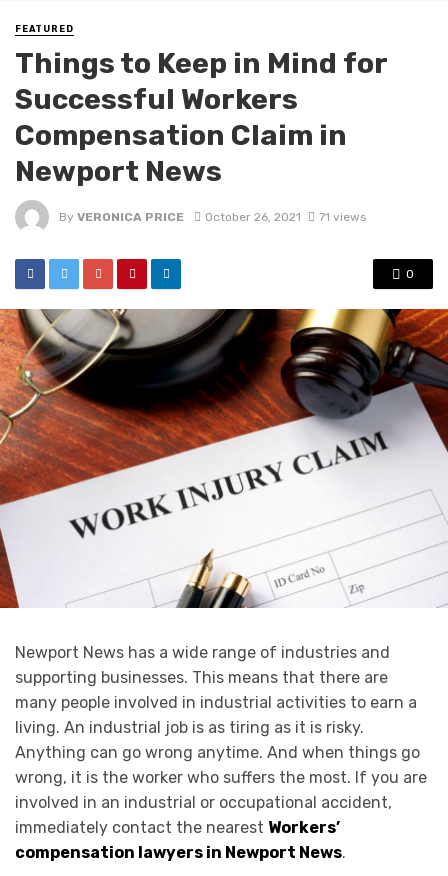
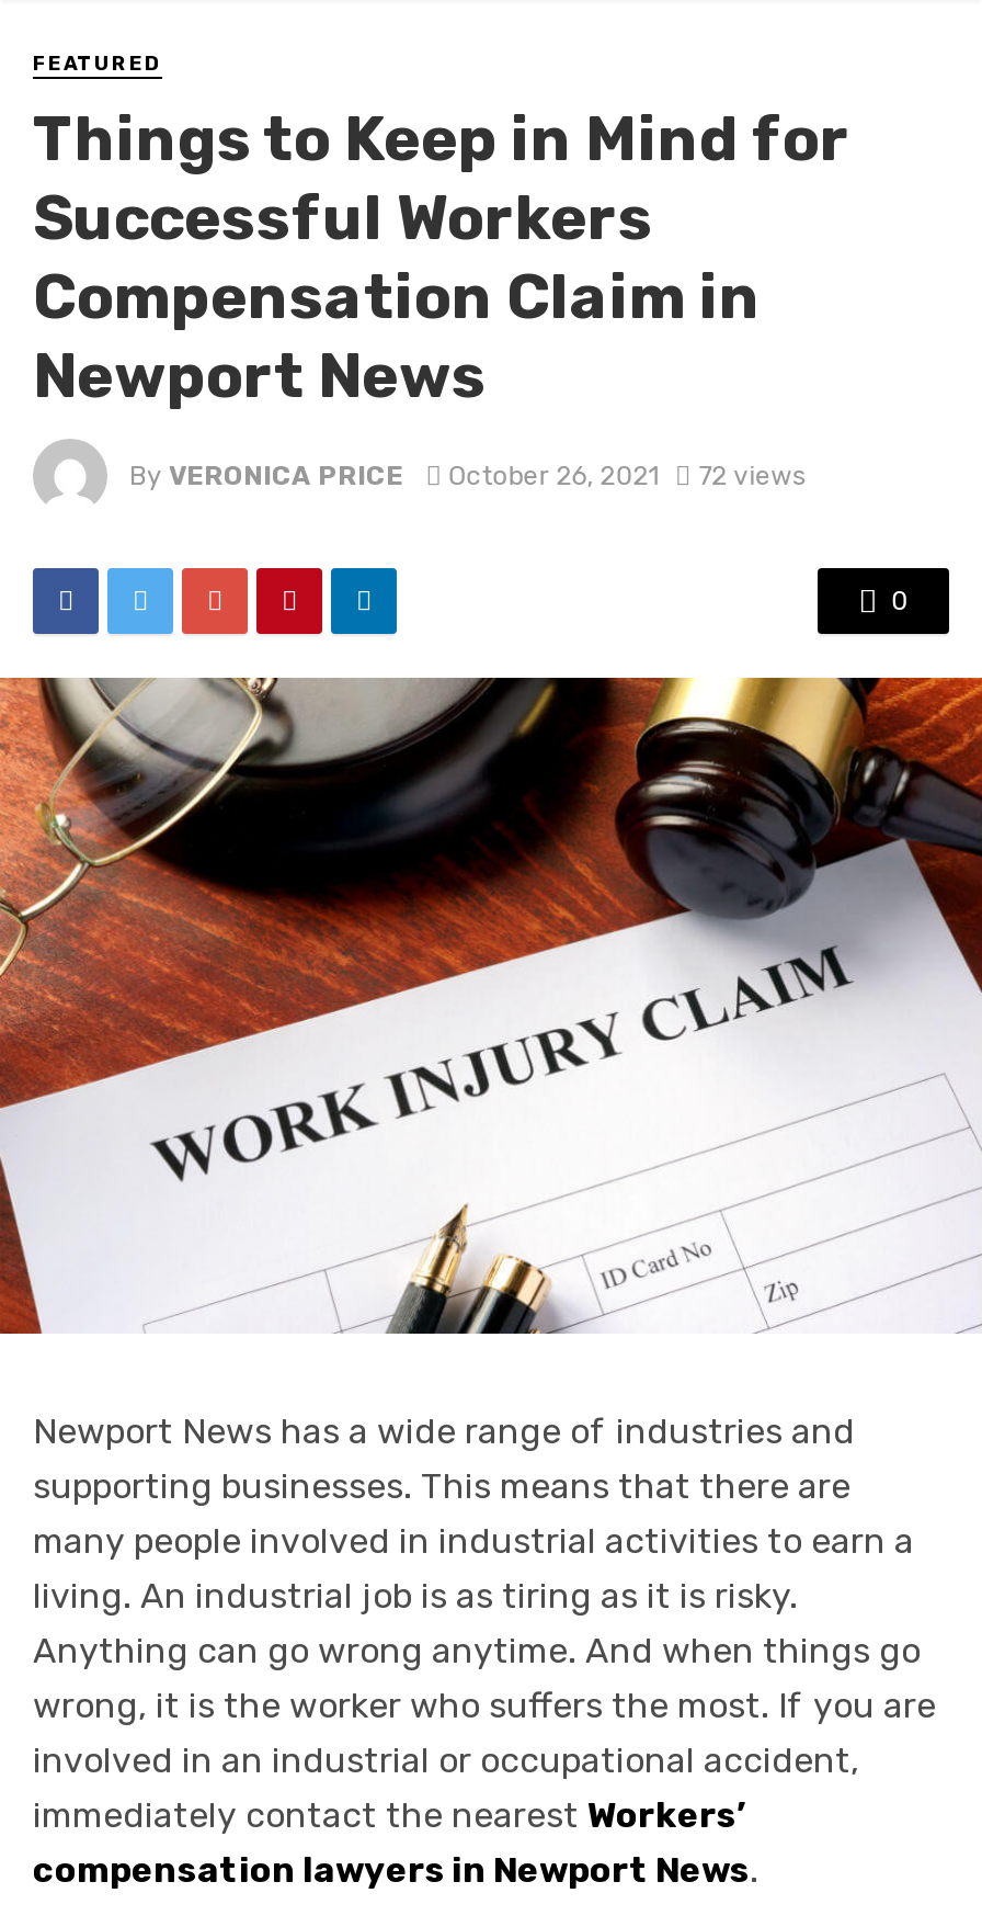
- By VERONICA PRICE October 26, 2021 71 views
+ By VERONICA PRICE October 26, 2021 72 views
